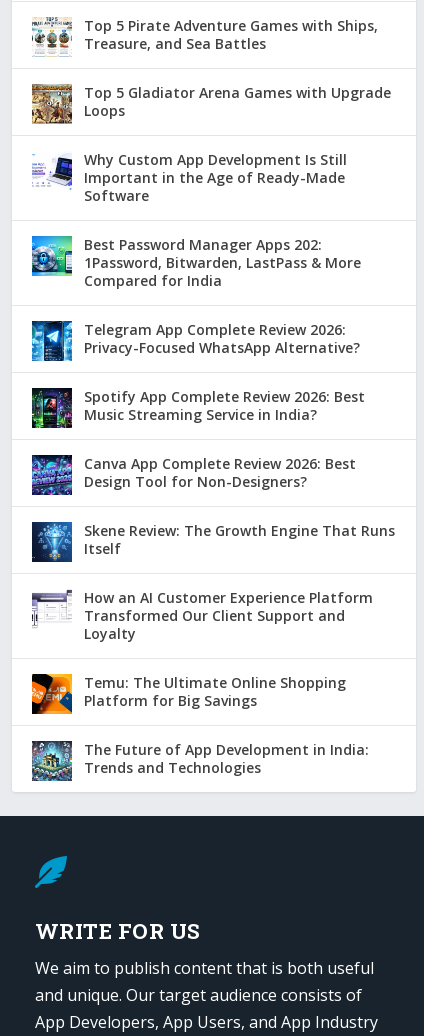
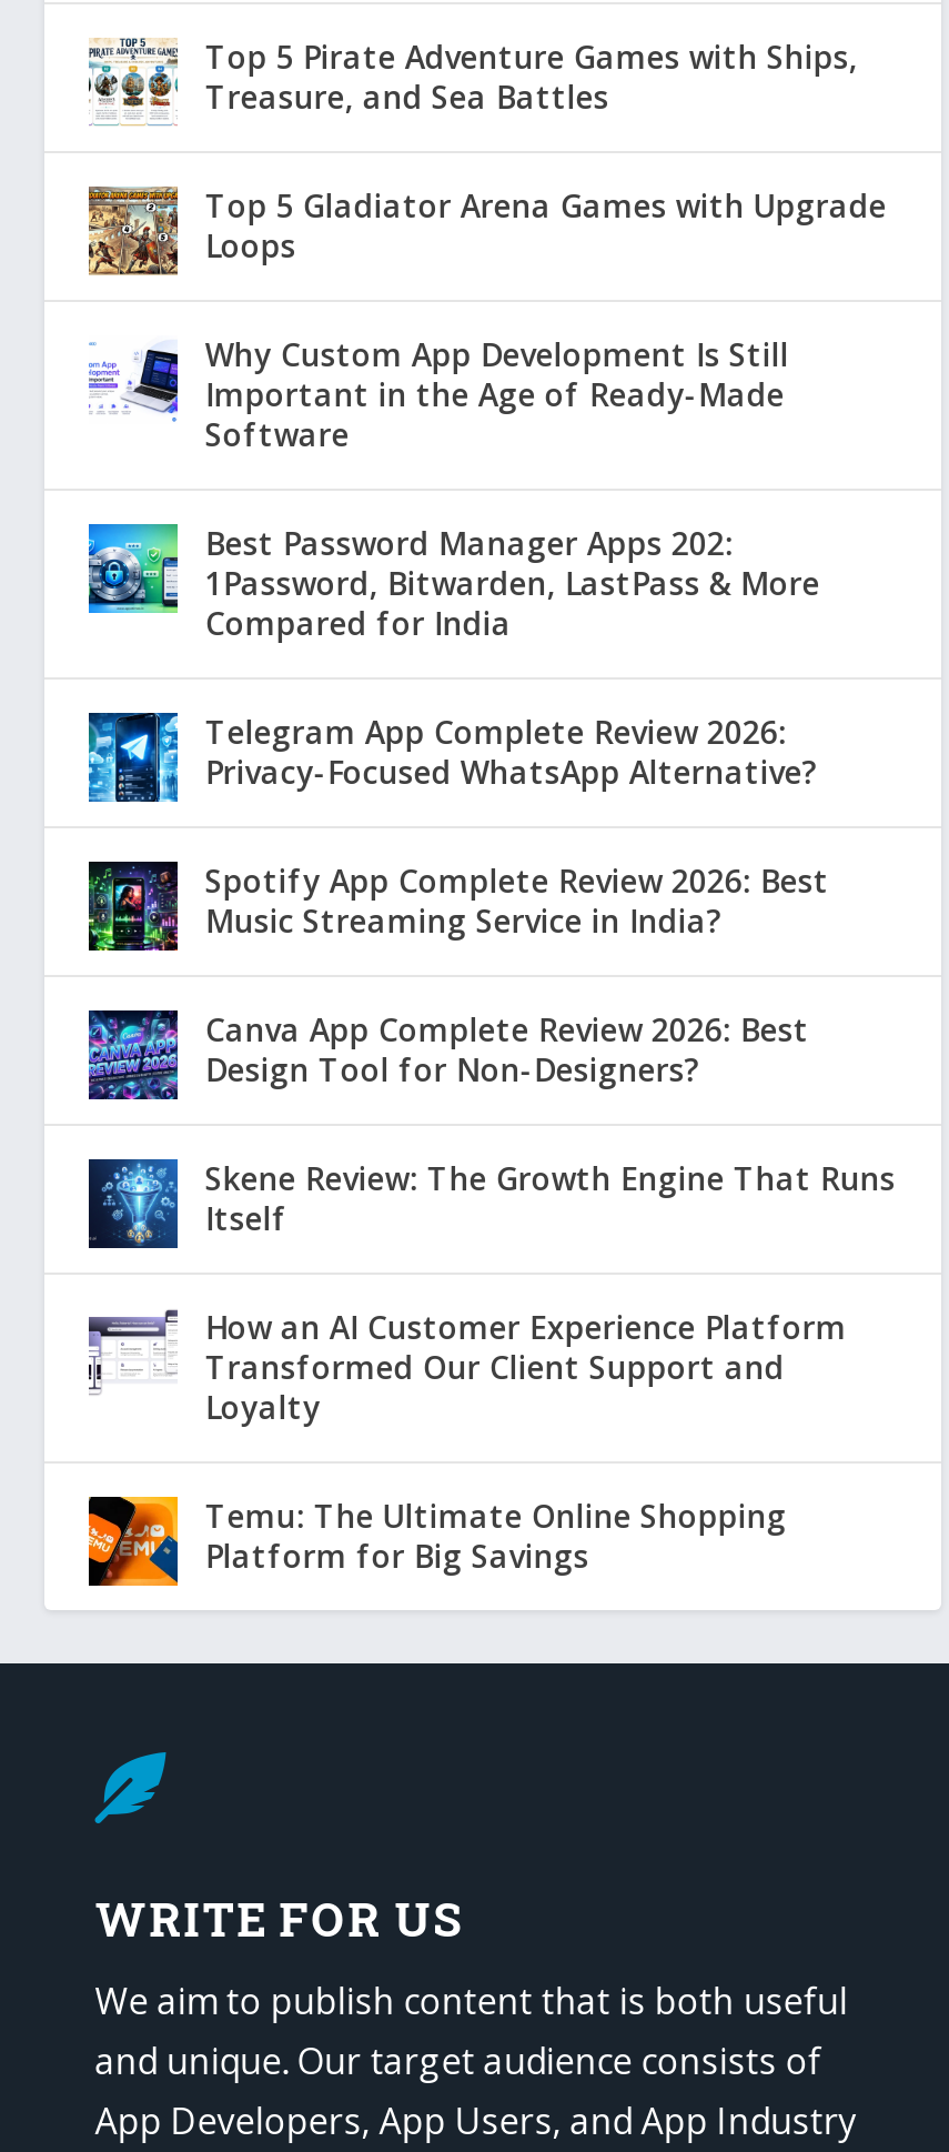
- [image]
- The Future of App Development in India:
- Trends and Technologies
